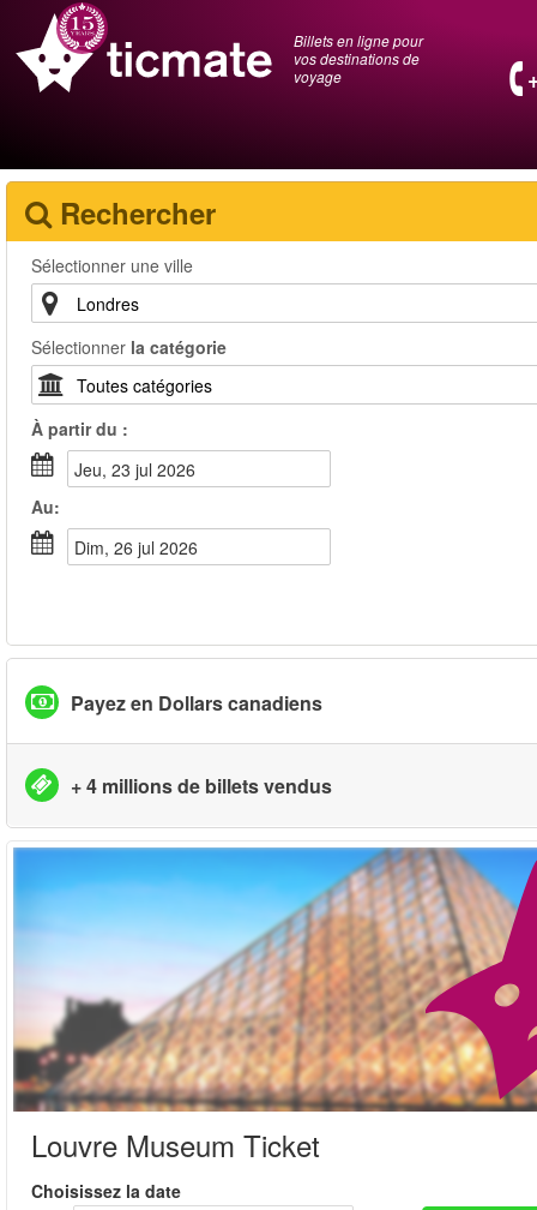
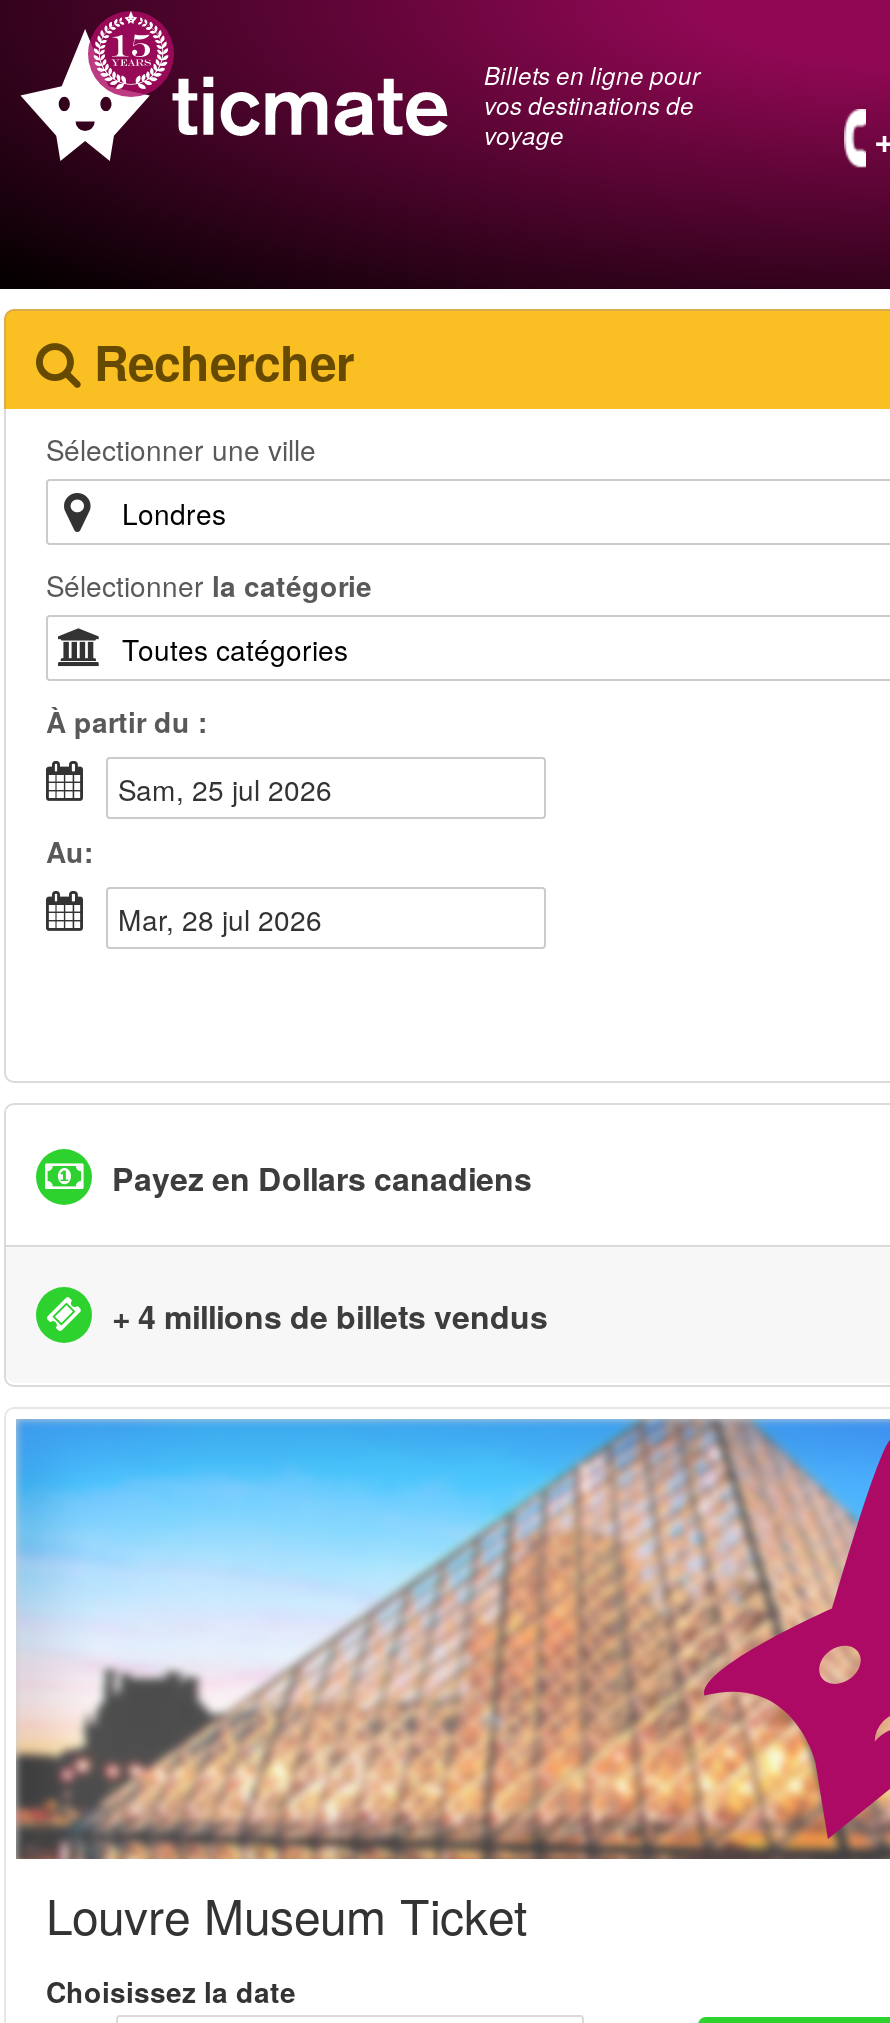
- jeu, 23 jul 2026
+ sam, 25 jul 2026

- dim, 26 jul 2026
+ mar, 28 jul 2026
